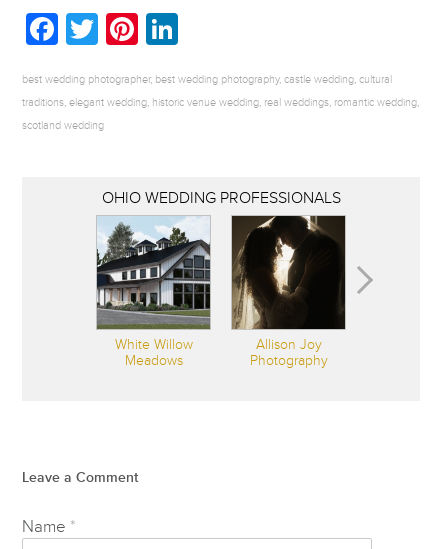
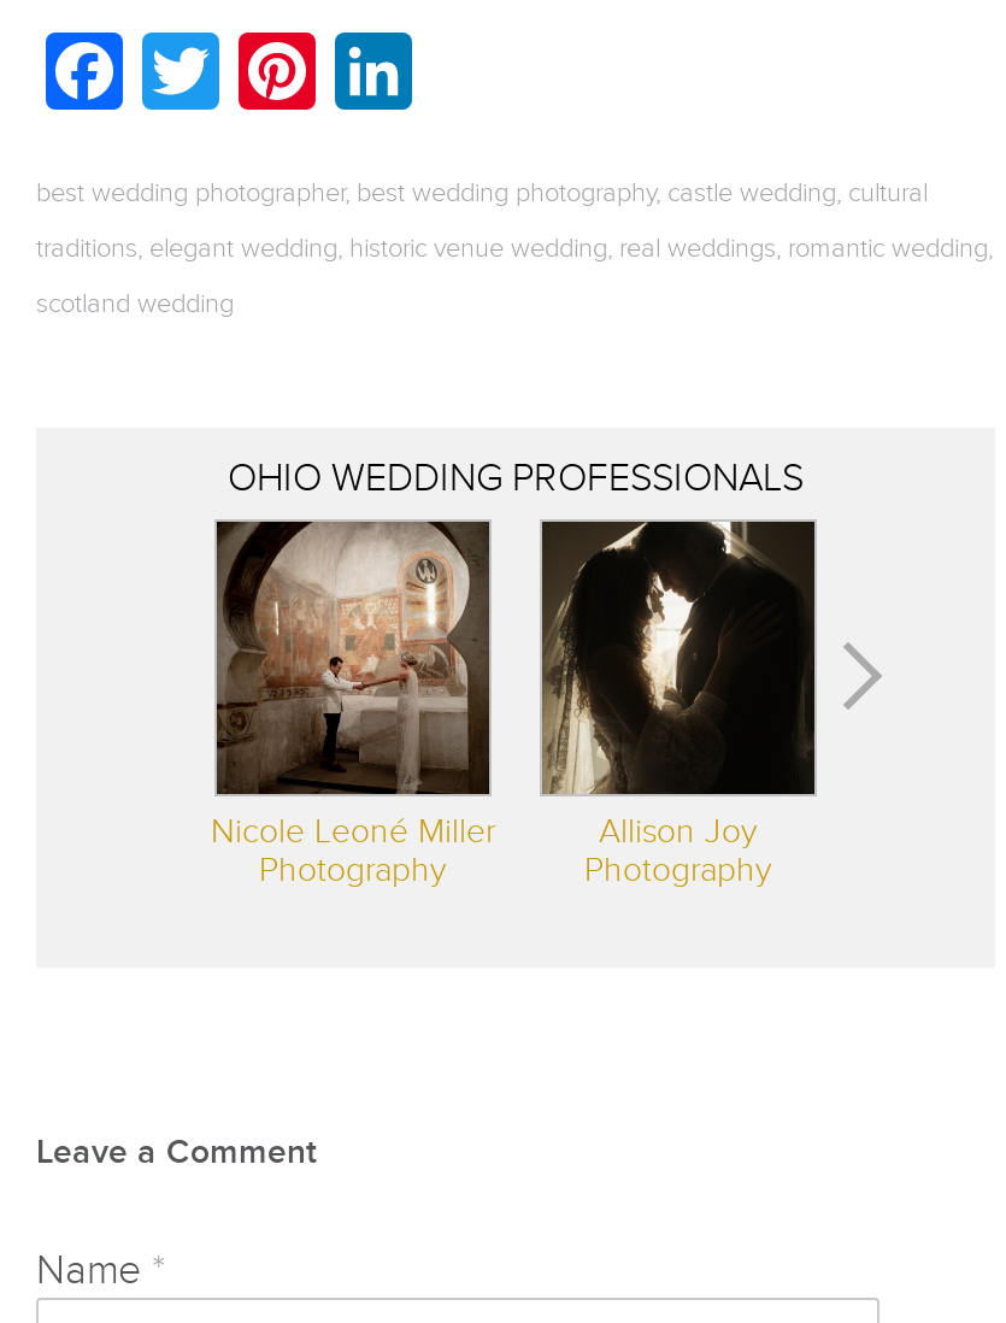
- [image]
- White Willow
- Meadows
+ [image]
+ Nicole Leoné Miller
+ Photography
